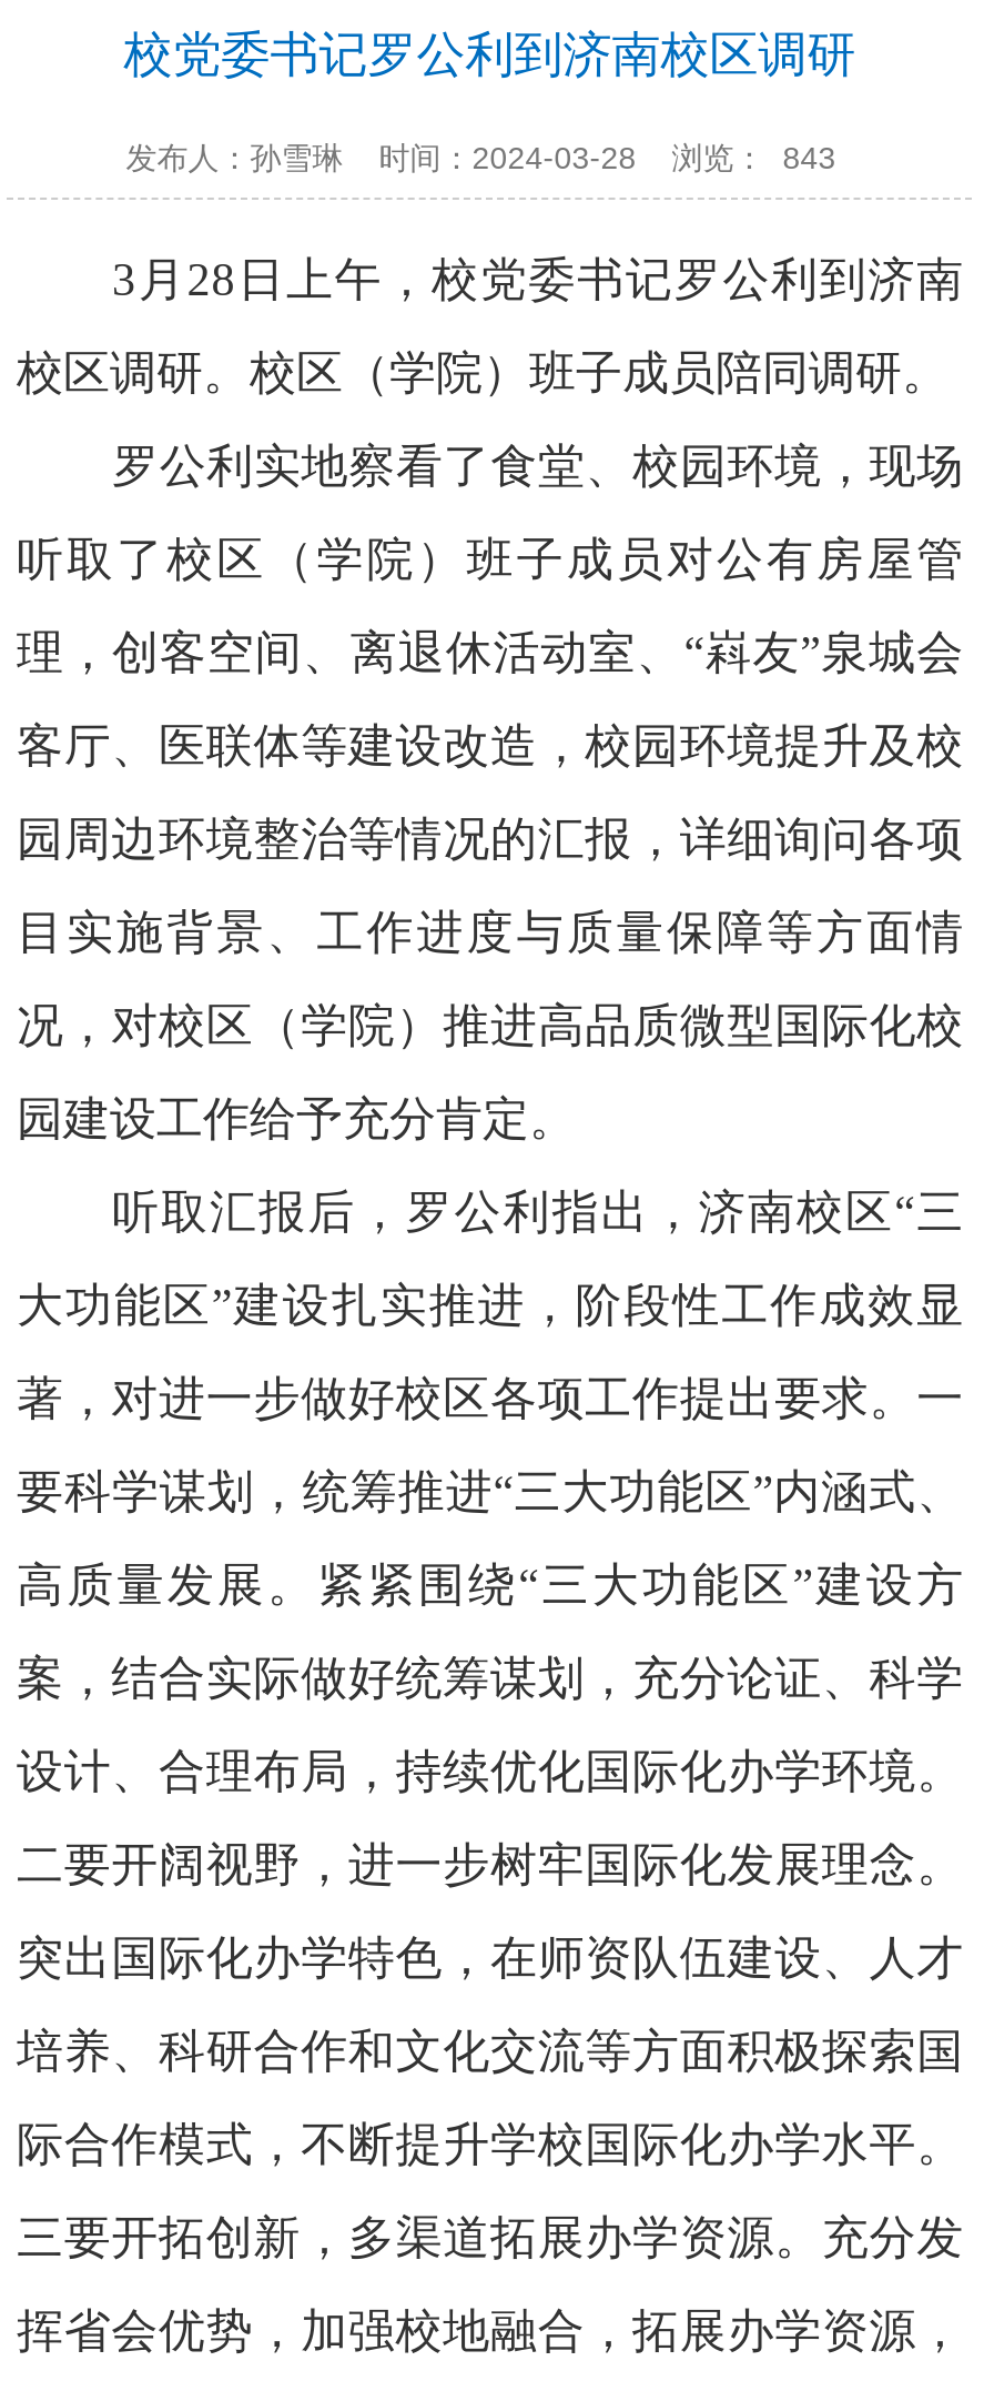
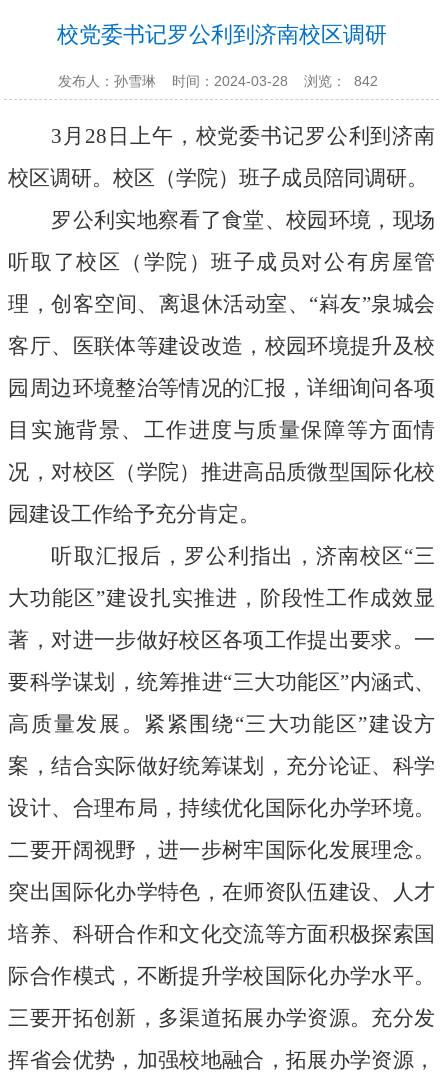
- 发布人：孙雪琳 时间：2024-03-28 浏览： 843
+ 发布人：孙雪琳 时间：2024-03-28 浏览： 842
